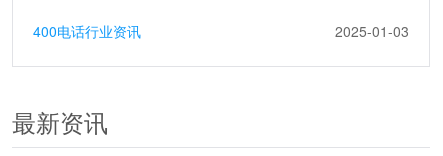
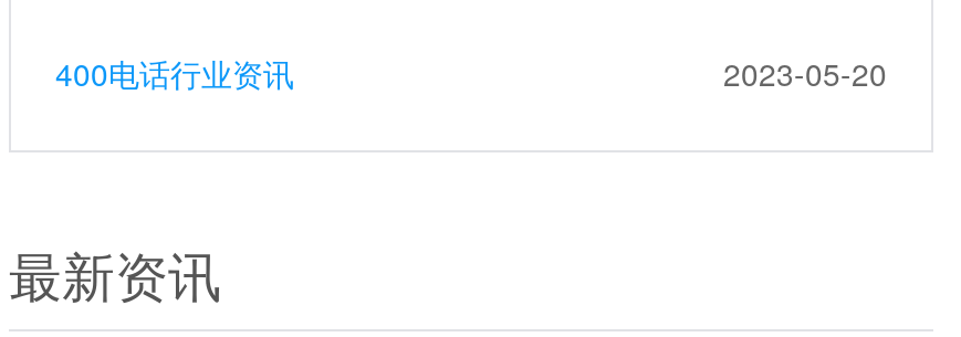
- 2025-01-03
+ 2023-05-20
